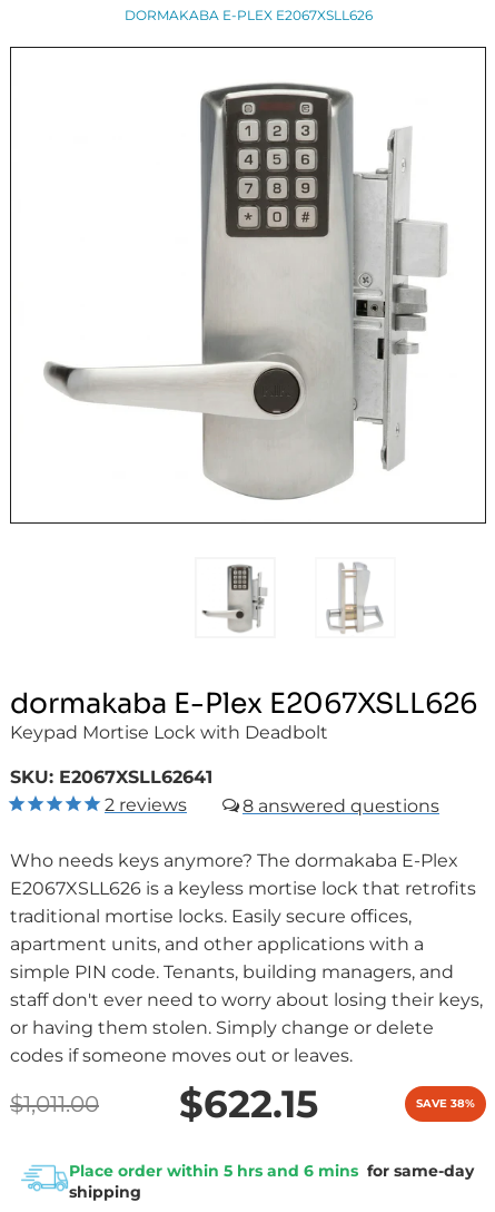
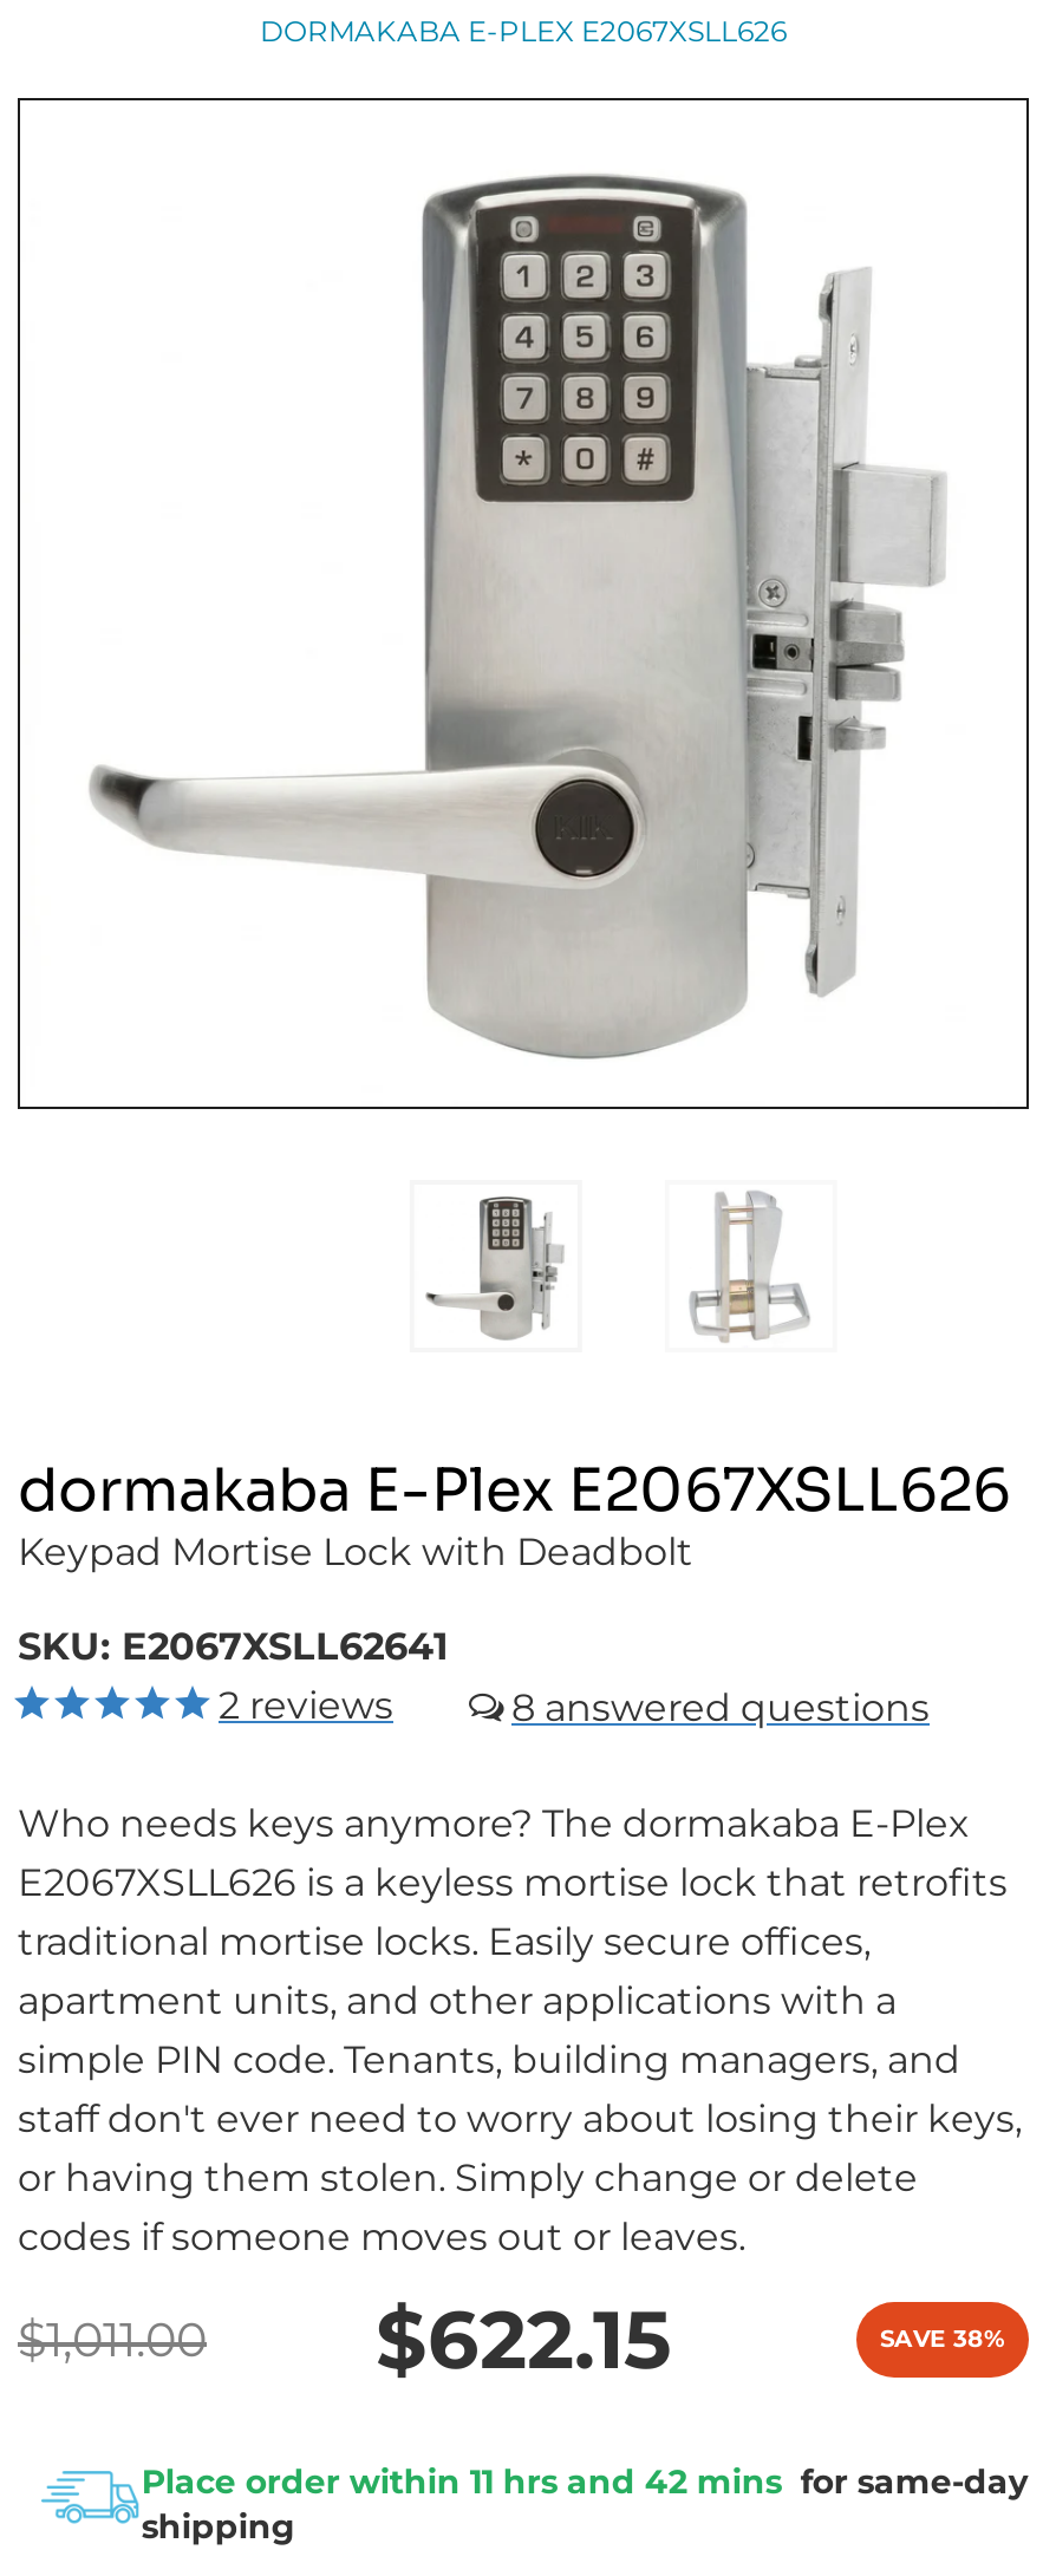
- Place order within 5 hrs and 6 mins for same-day
+ Place order within 11 hrs and 42 mins for same-day
